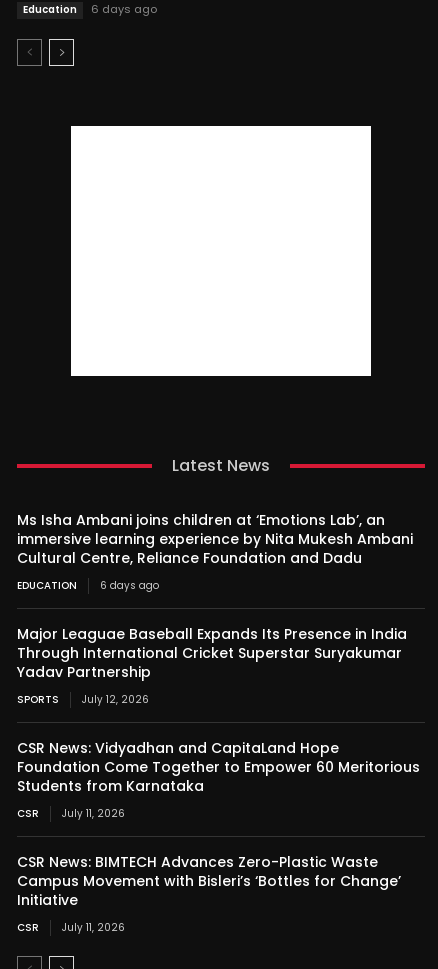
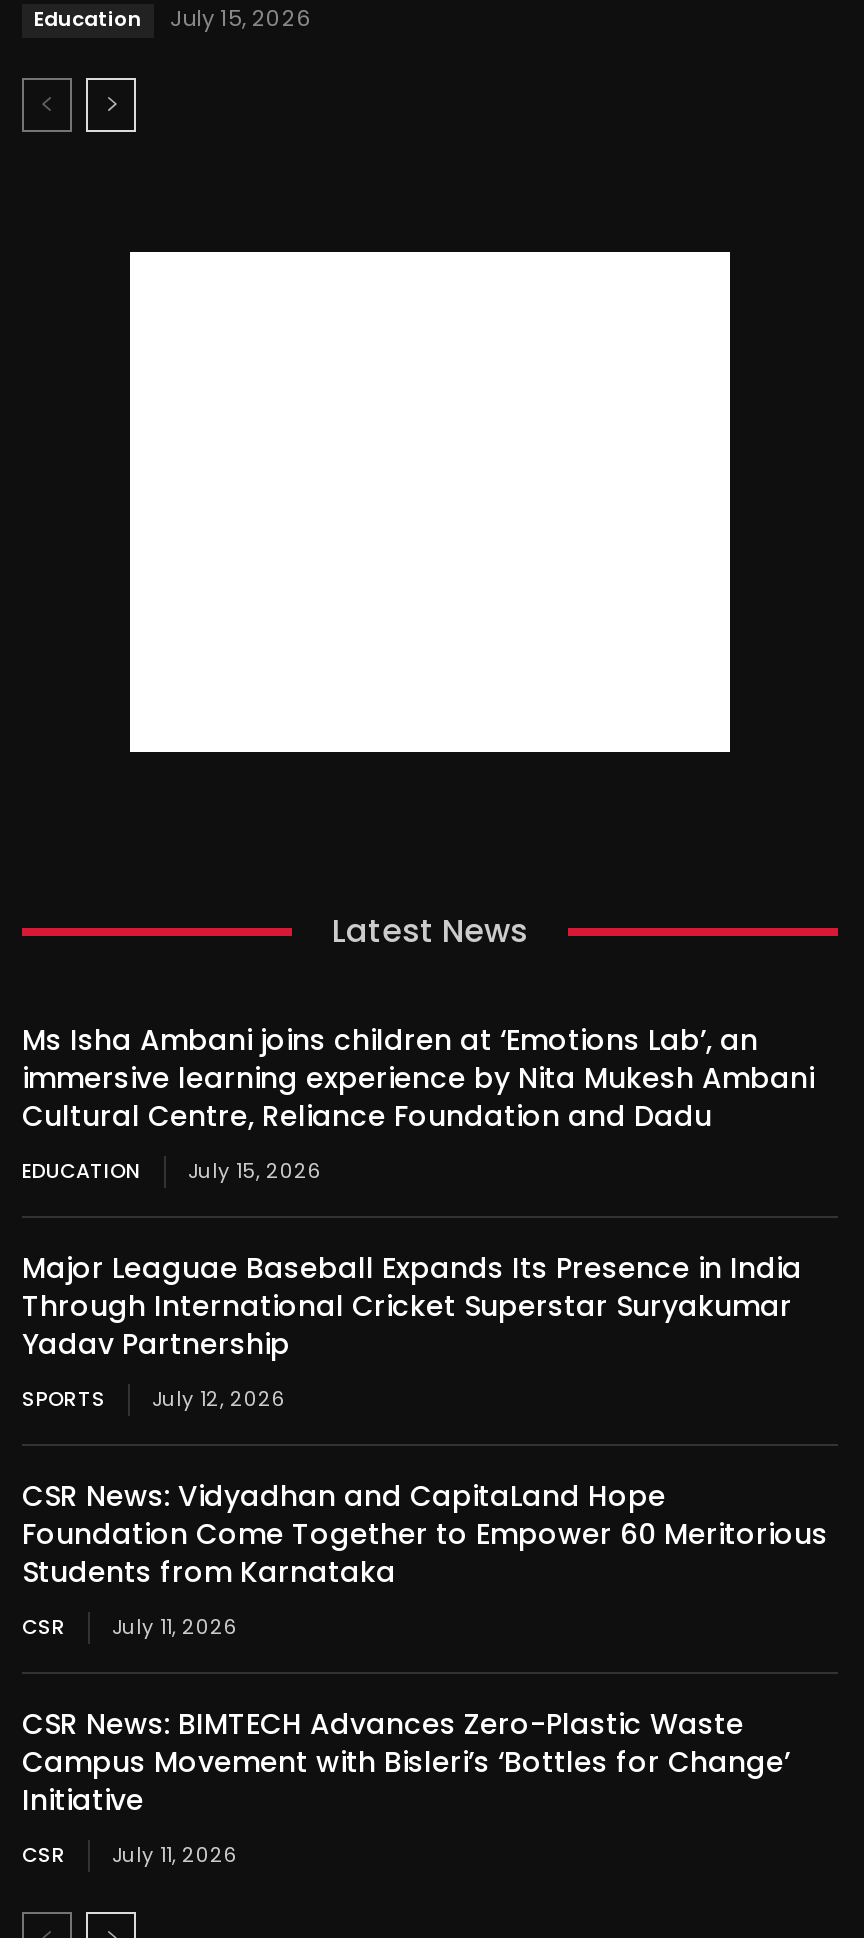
- Education 6 days ago
+ Education July 15, 2026

- EDUCATION 6 days ago
+ EDUCATION July 15, 2026
